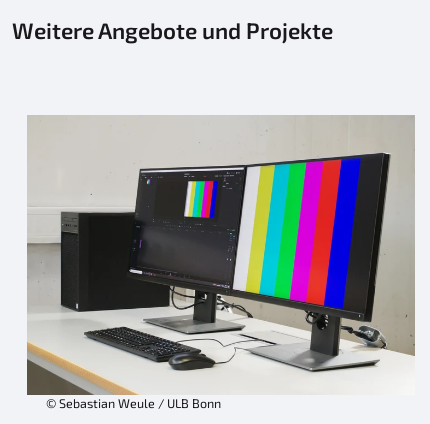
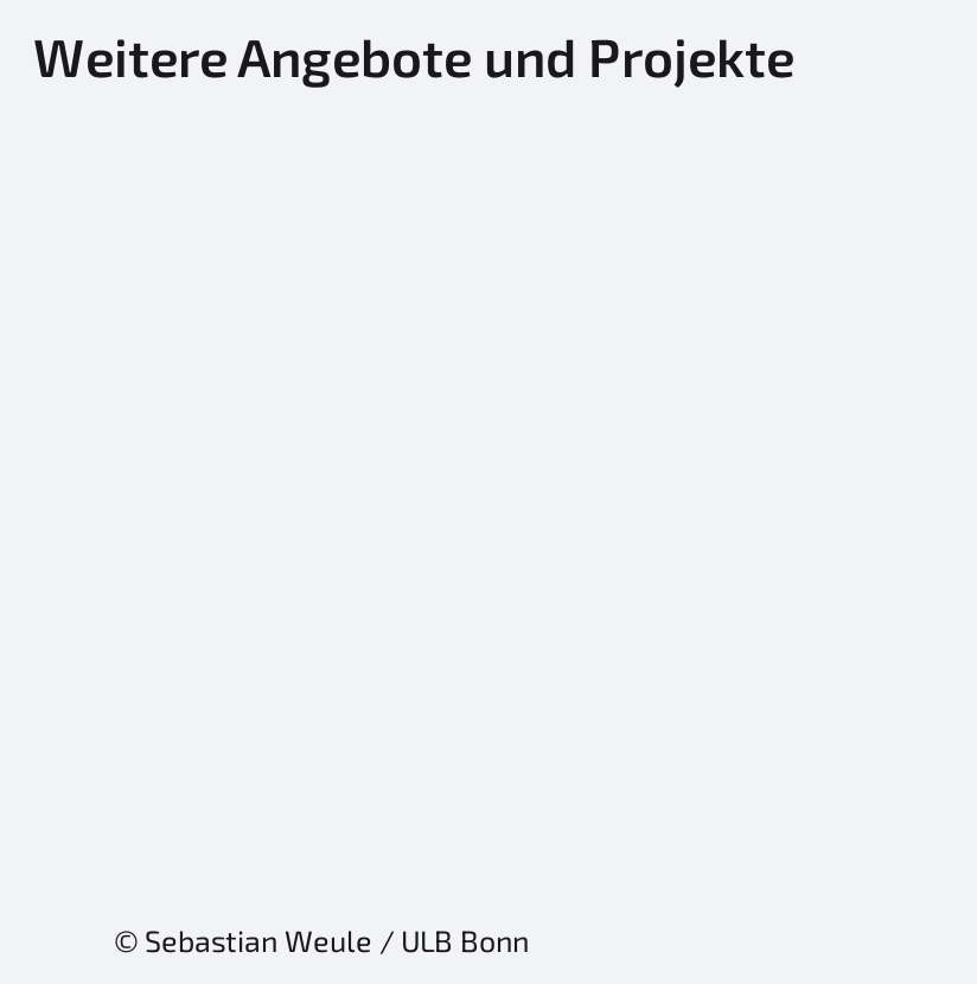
- [image]
